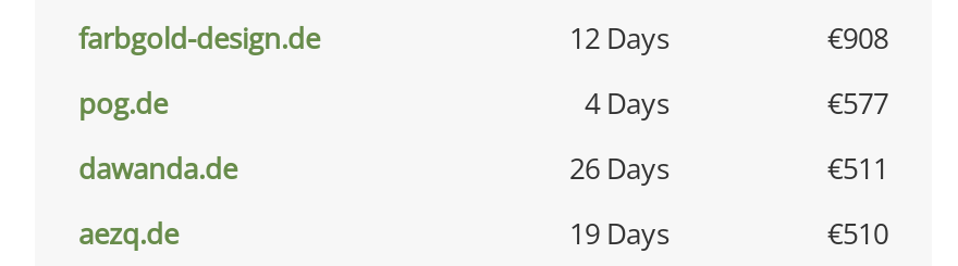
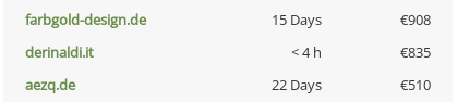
- 12 Days
+ 15 Days

- pog.de
- 4 Days
- €577
- dawanda.de
- 26 Days
- €511
+ derinaldi.it
+ < 4 h
+ €835

- 19 Days
+ 22 Days
